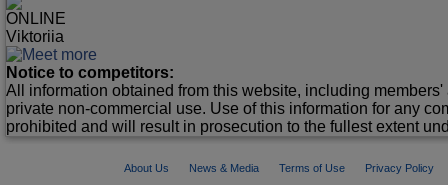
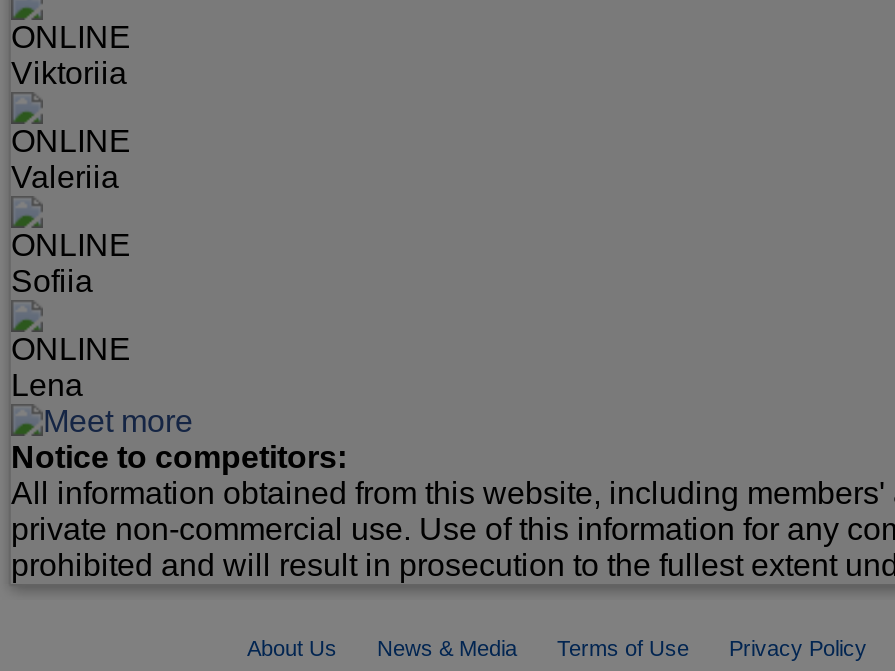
+ ONLINE
+ Valeriia
+ ONLINE
+ Sofiia
+ ONLINE
+ Lena
